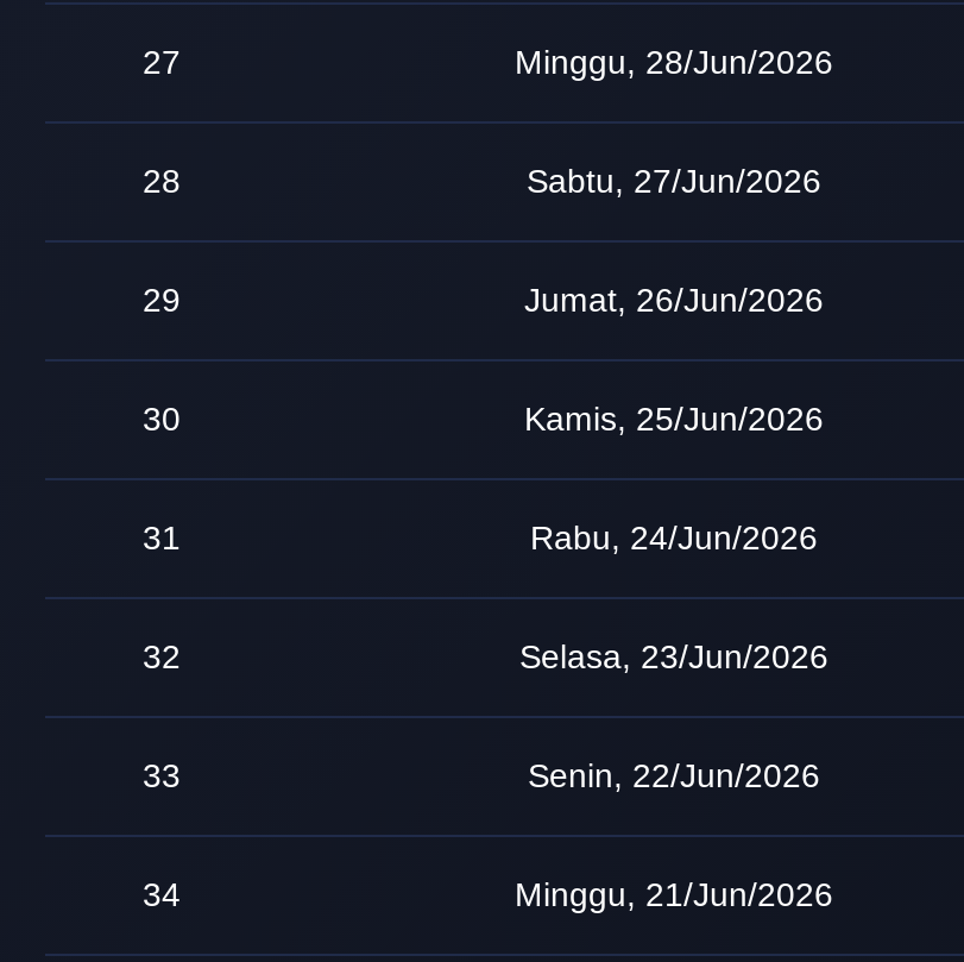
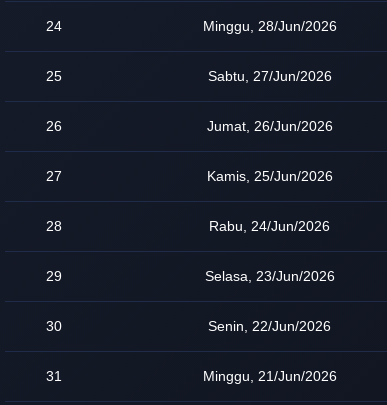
- 27
+ 24

- 28
+ 25

- 29
+ 26

- 30
+ 27

- 31
+ 28

- 32
+ 29

- 33
+ 30

- 34
+ 31
